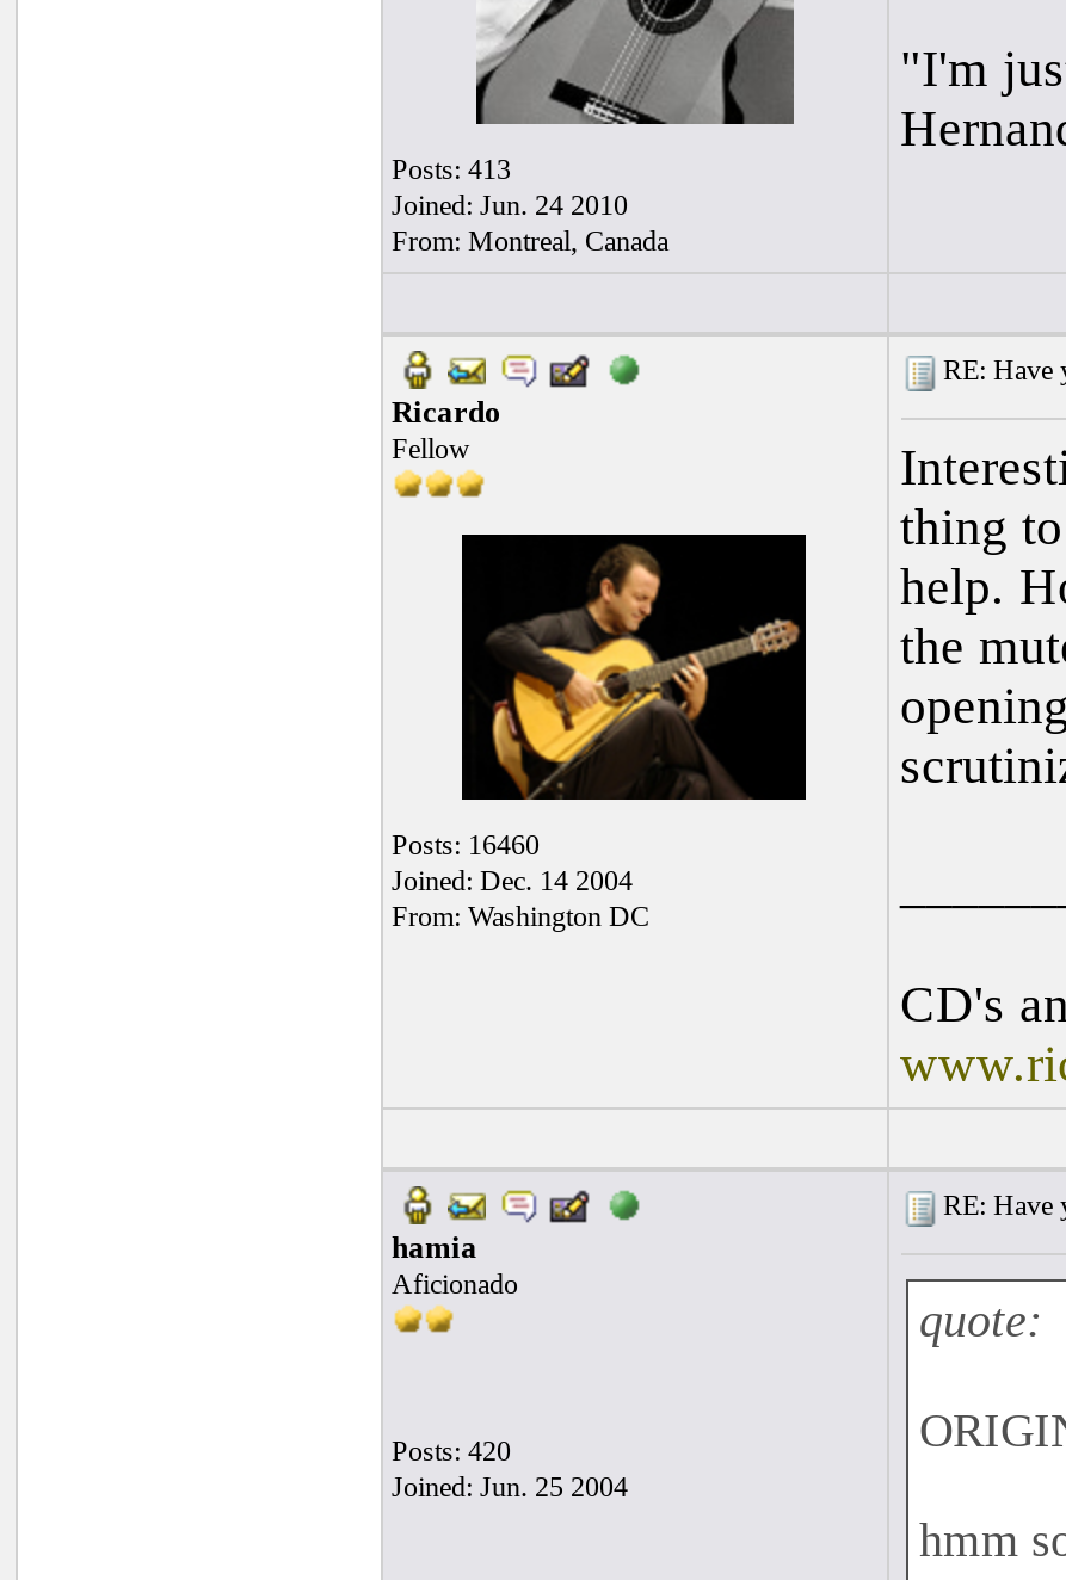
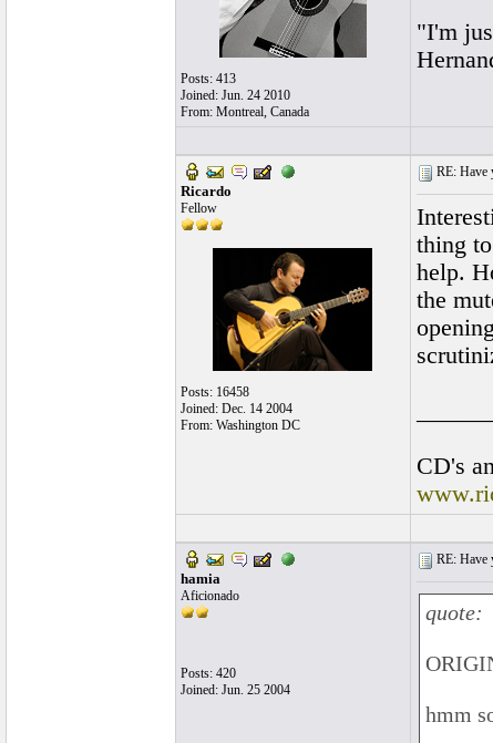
- Posts: 16460
+ Posts: 16458
